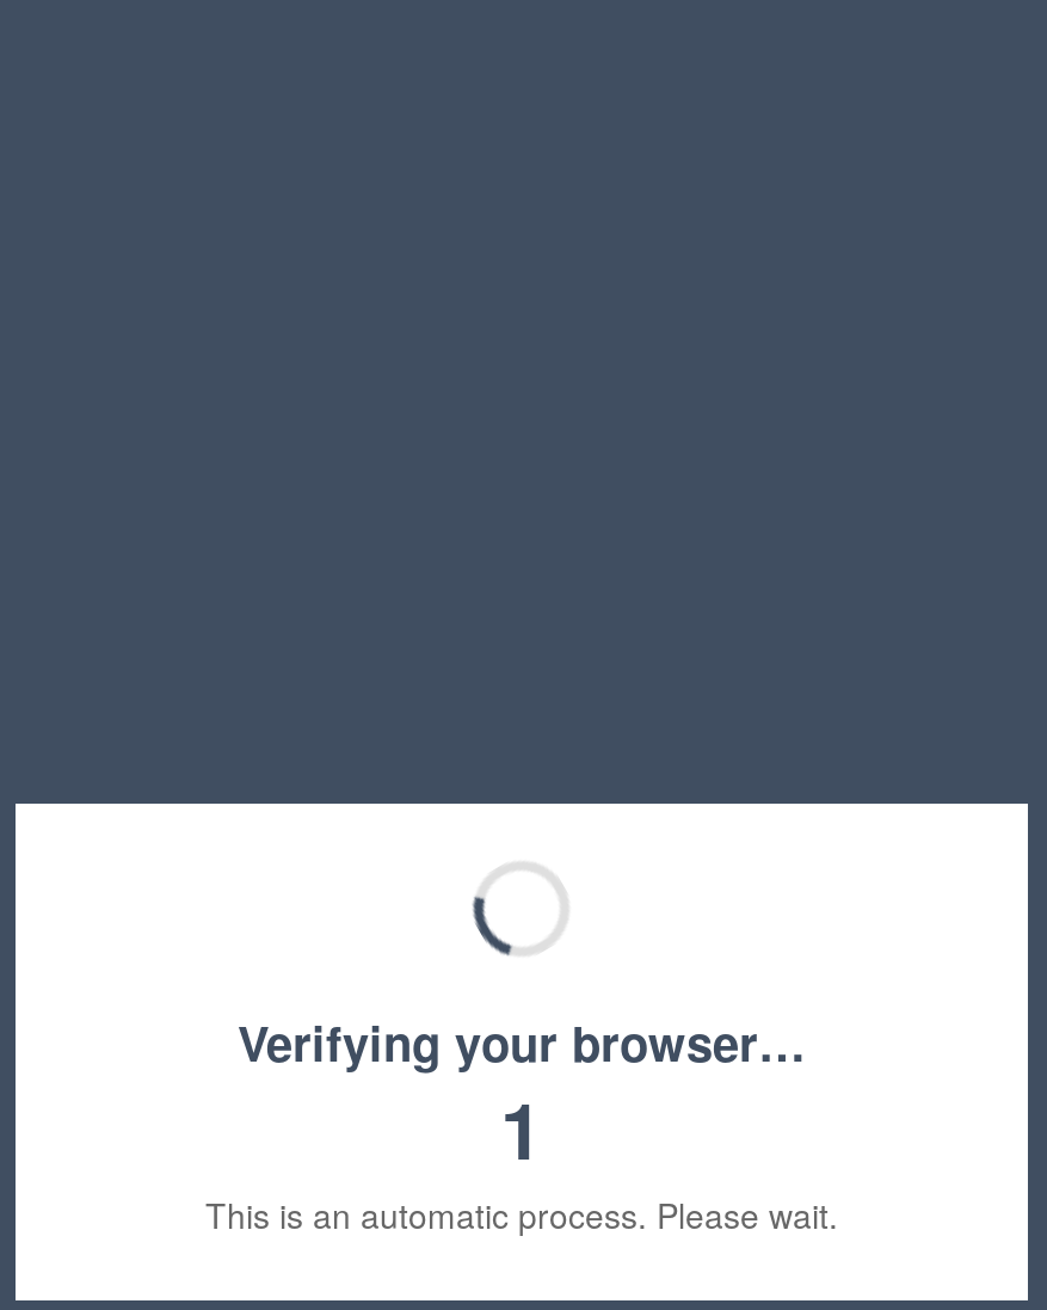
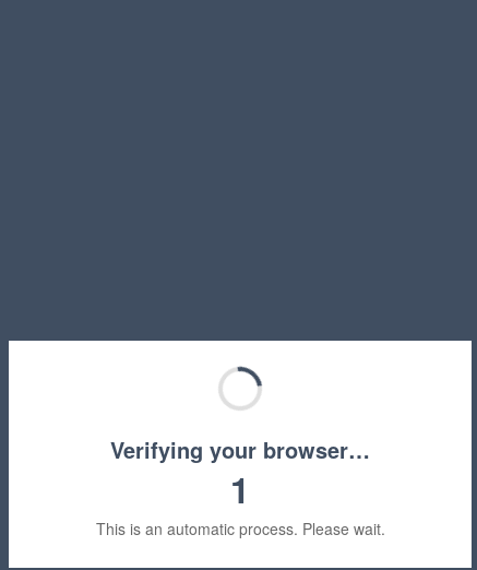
- [image]
+ [image]
